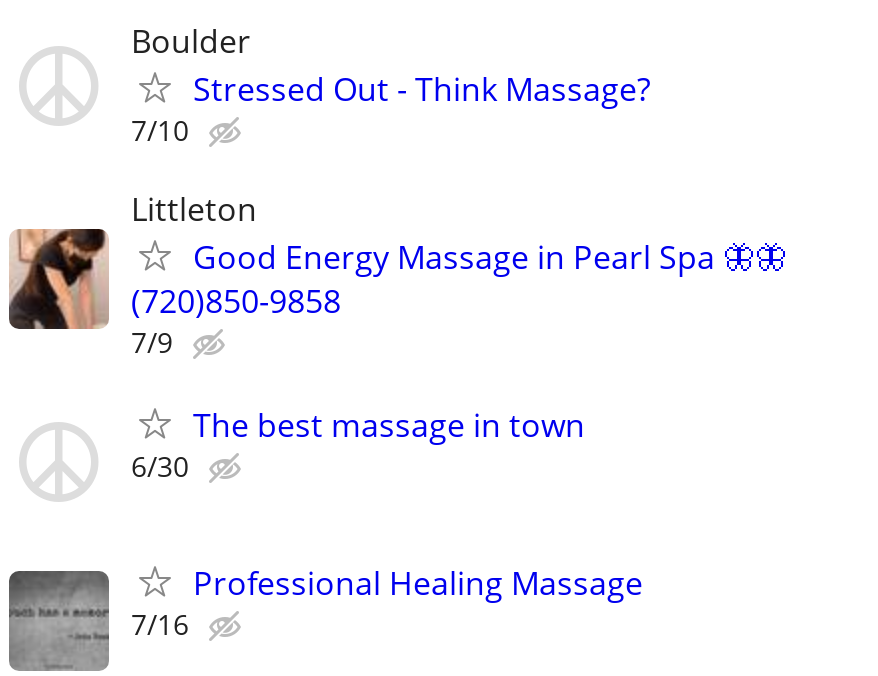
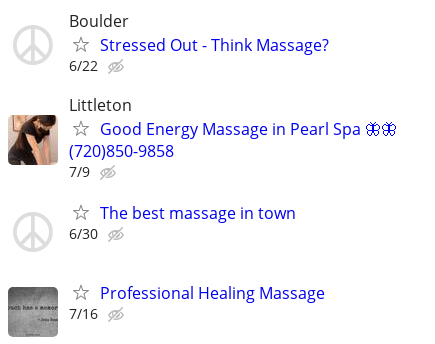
- 7/10
+ 6/22
